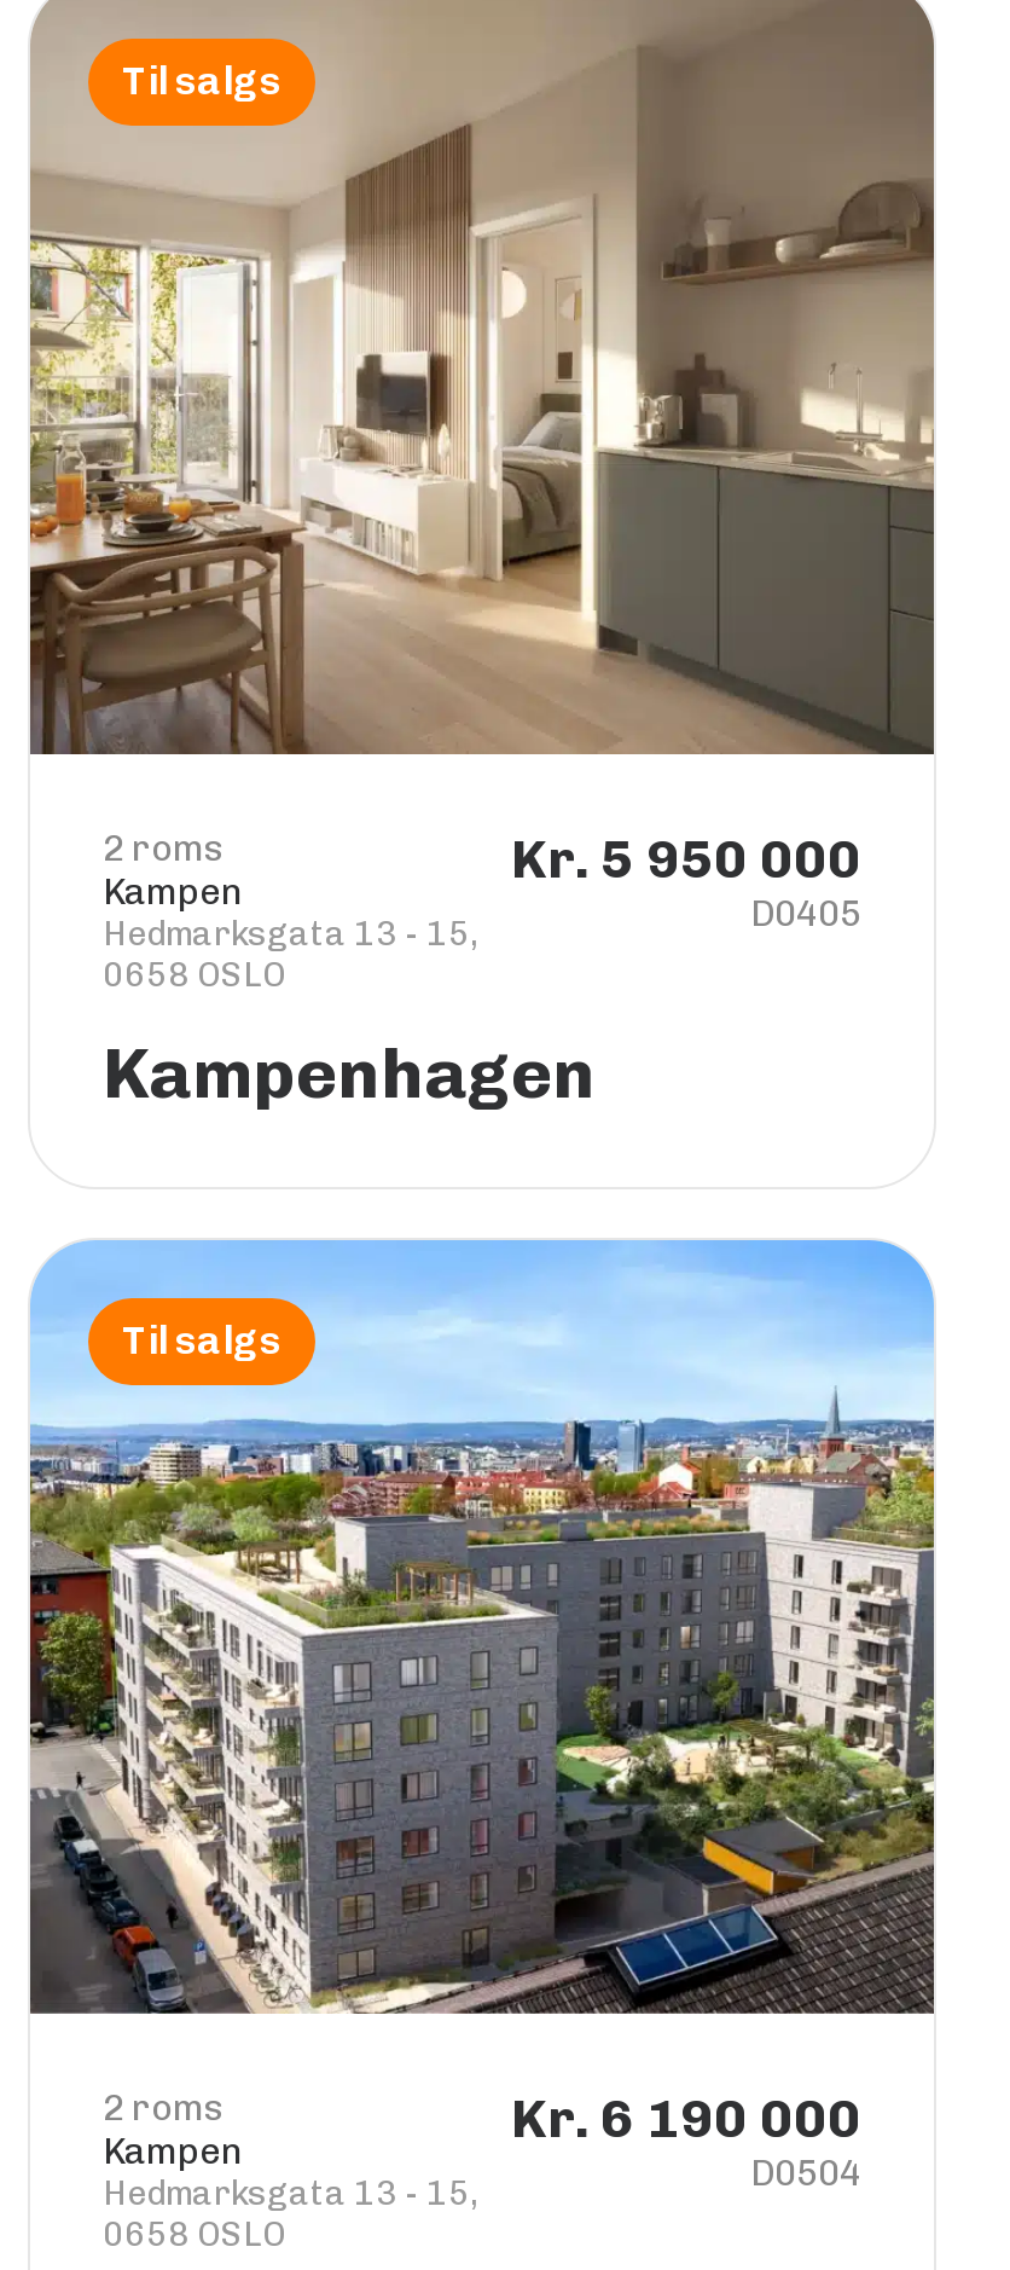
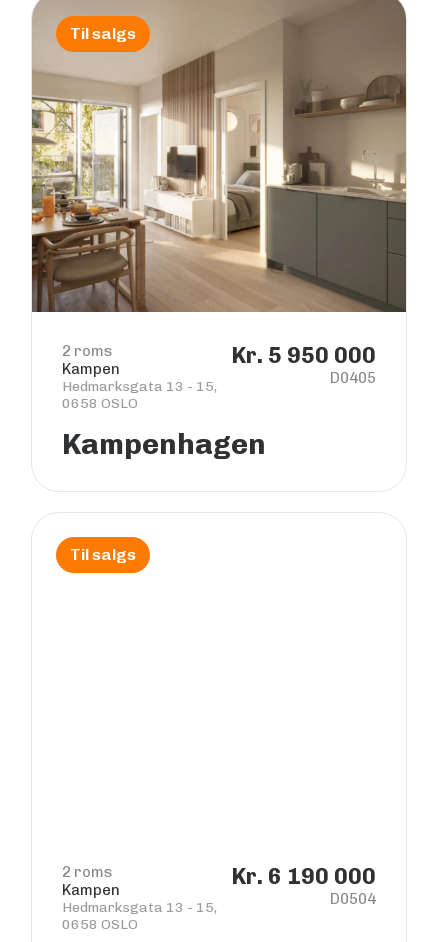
- [image]
